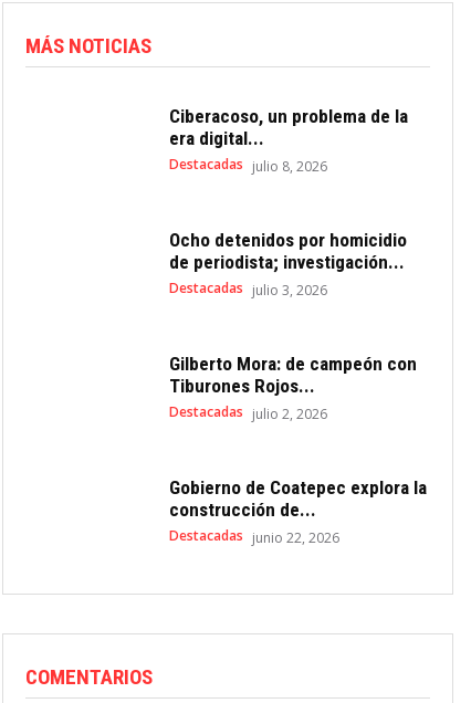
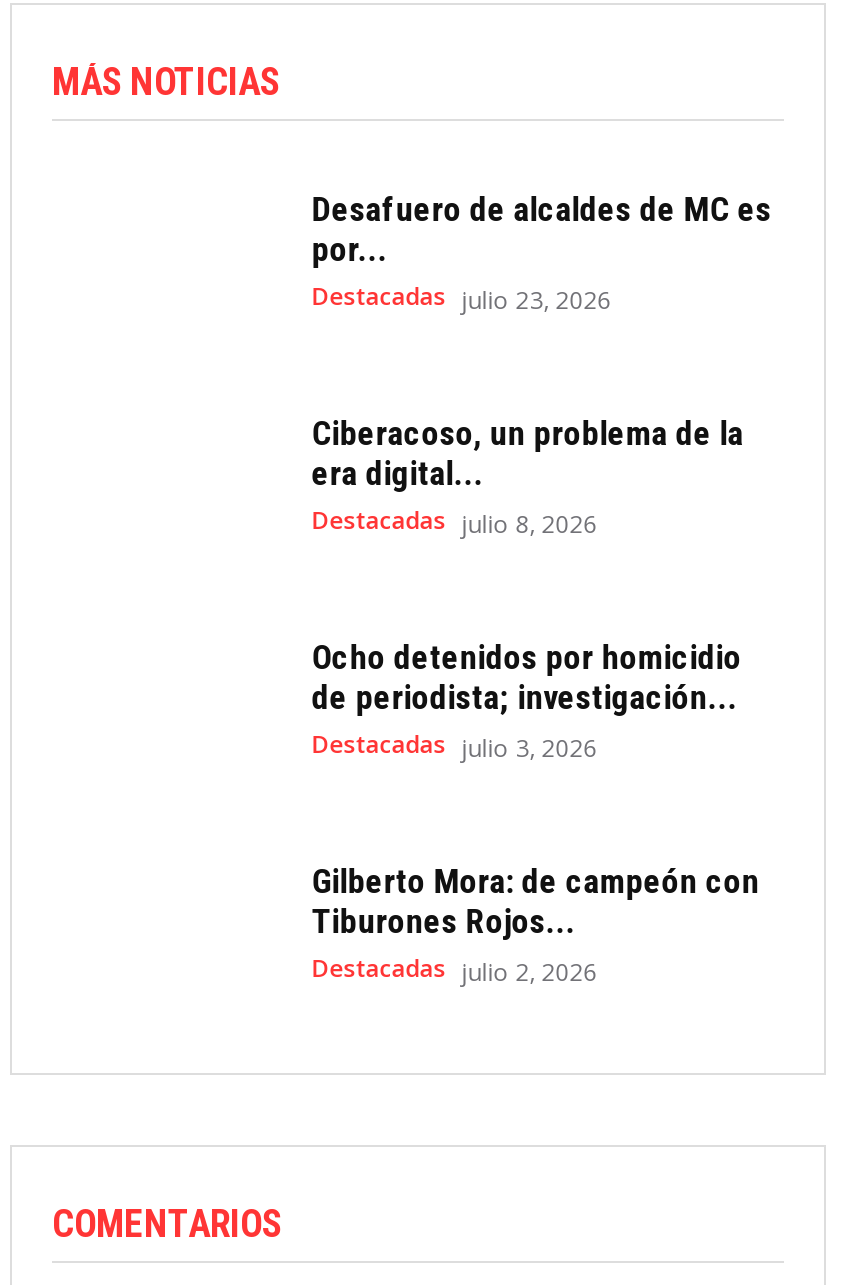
+ Desafuero de alcaldes de MC es
+ por...
+ Destacadas julio 23, 2026

moved down: Ciberacoso, un problema de la | era digital... | Destacadas julio 8, 2026 | ... | Tiburones Rojos... | Destacadas julio 2, 2026

- Gobierno de Coatepec explora la
- construcción de...
- Destacadas junio 22, 2026
